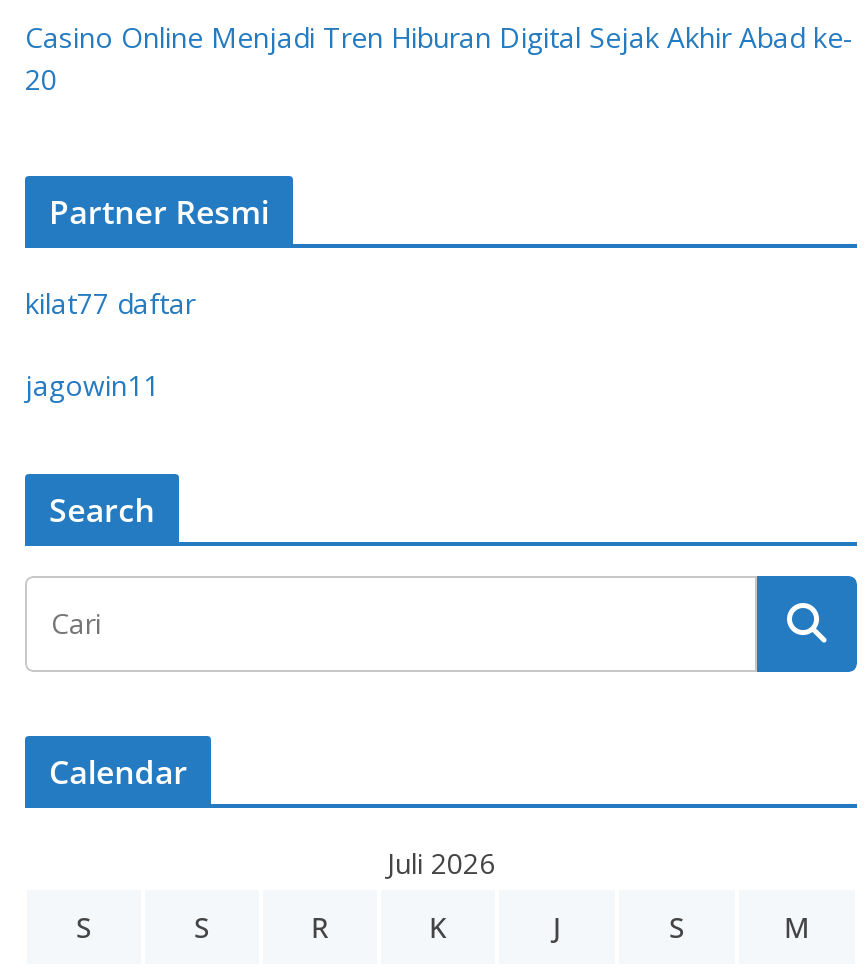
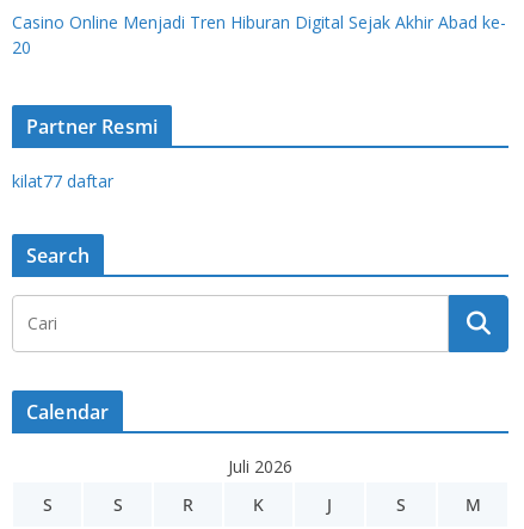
- jagowin11
